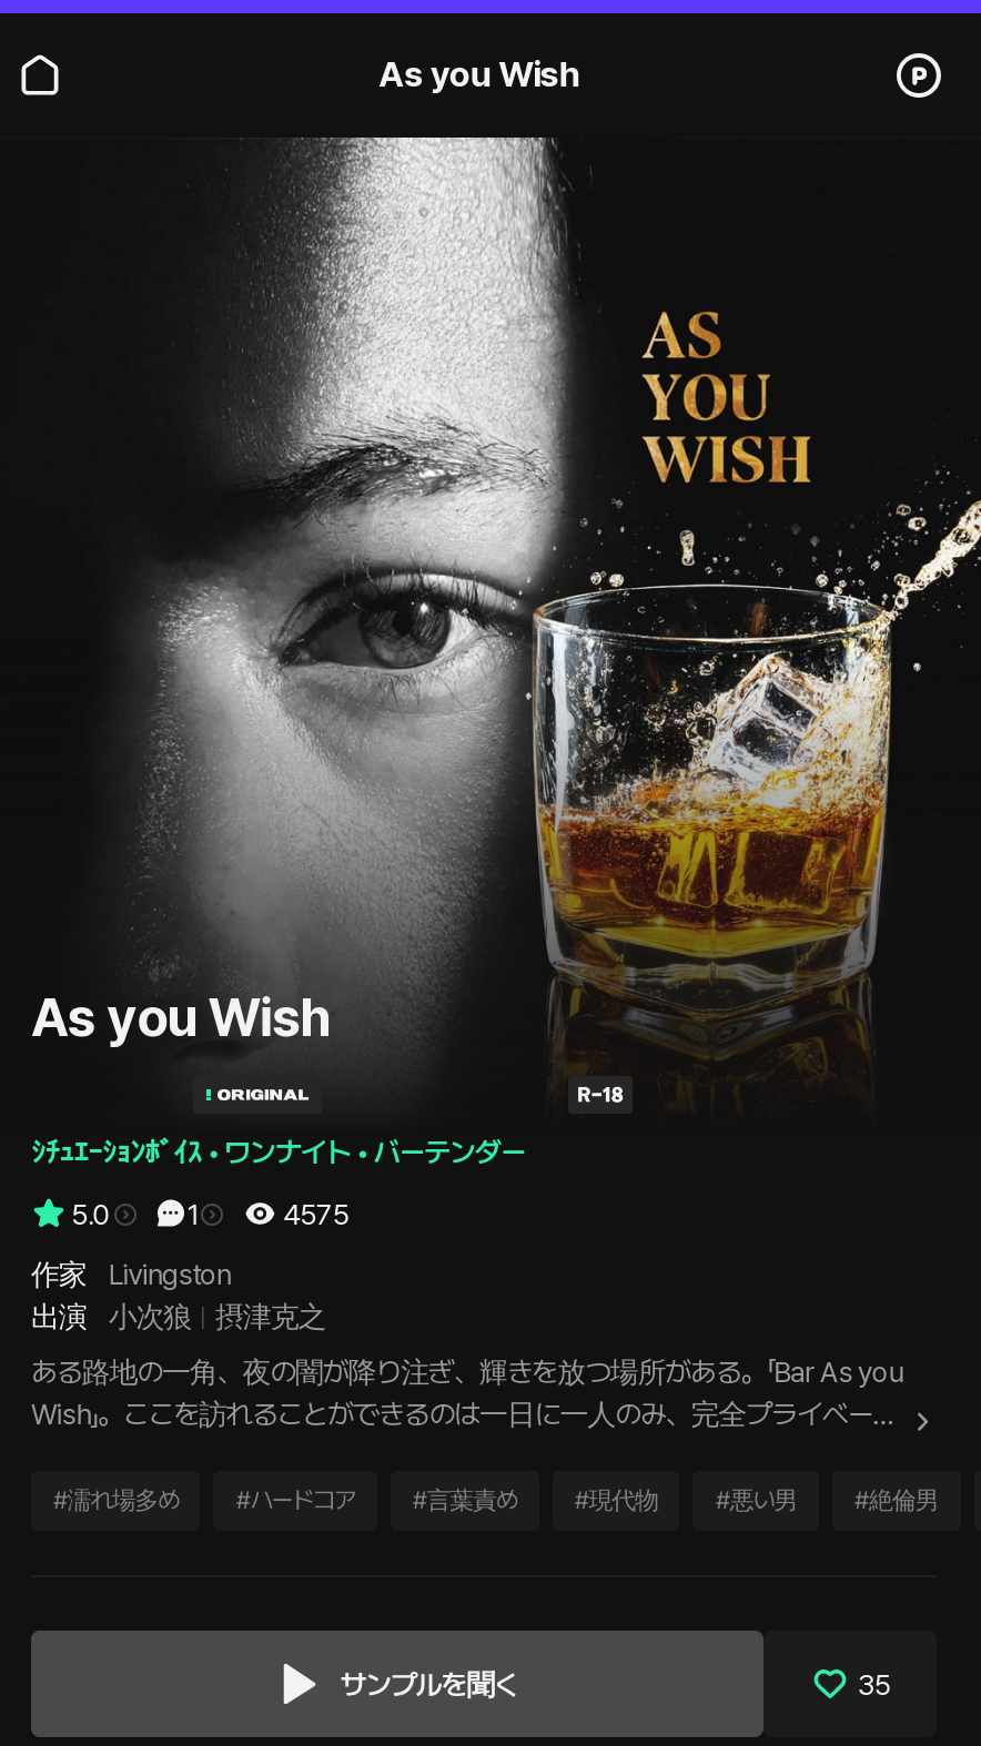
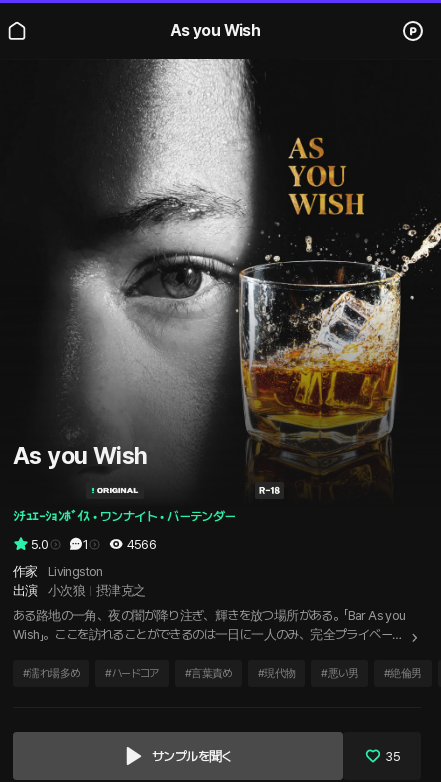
- 4575
+ 4566
